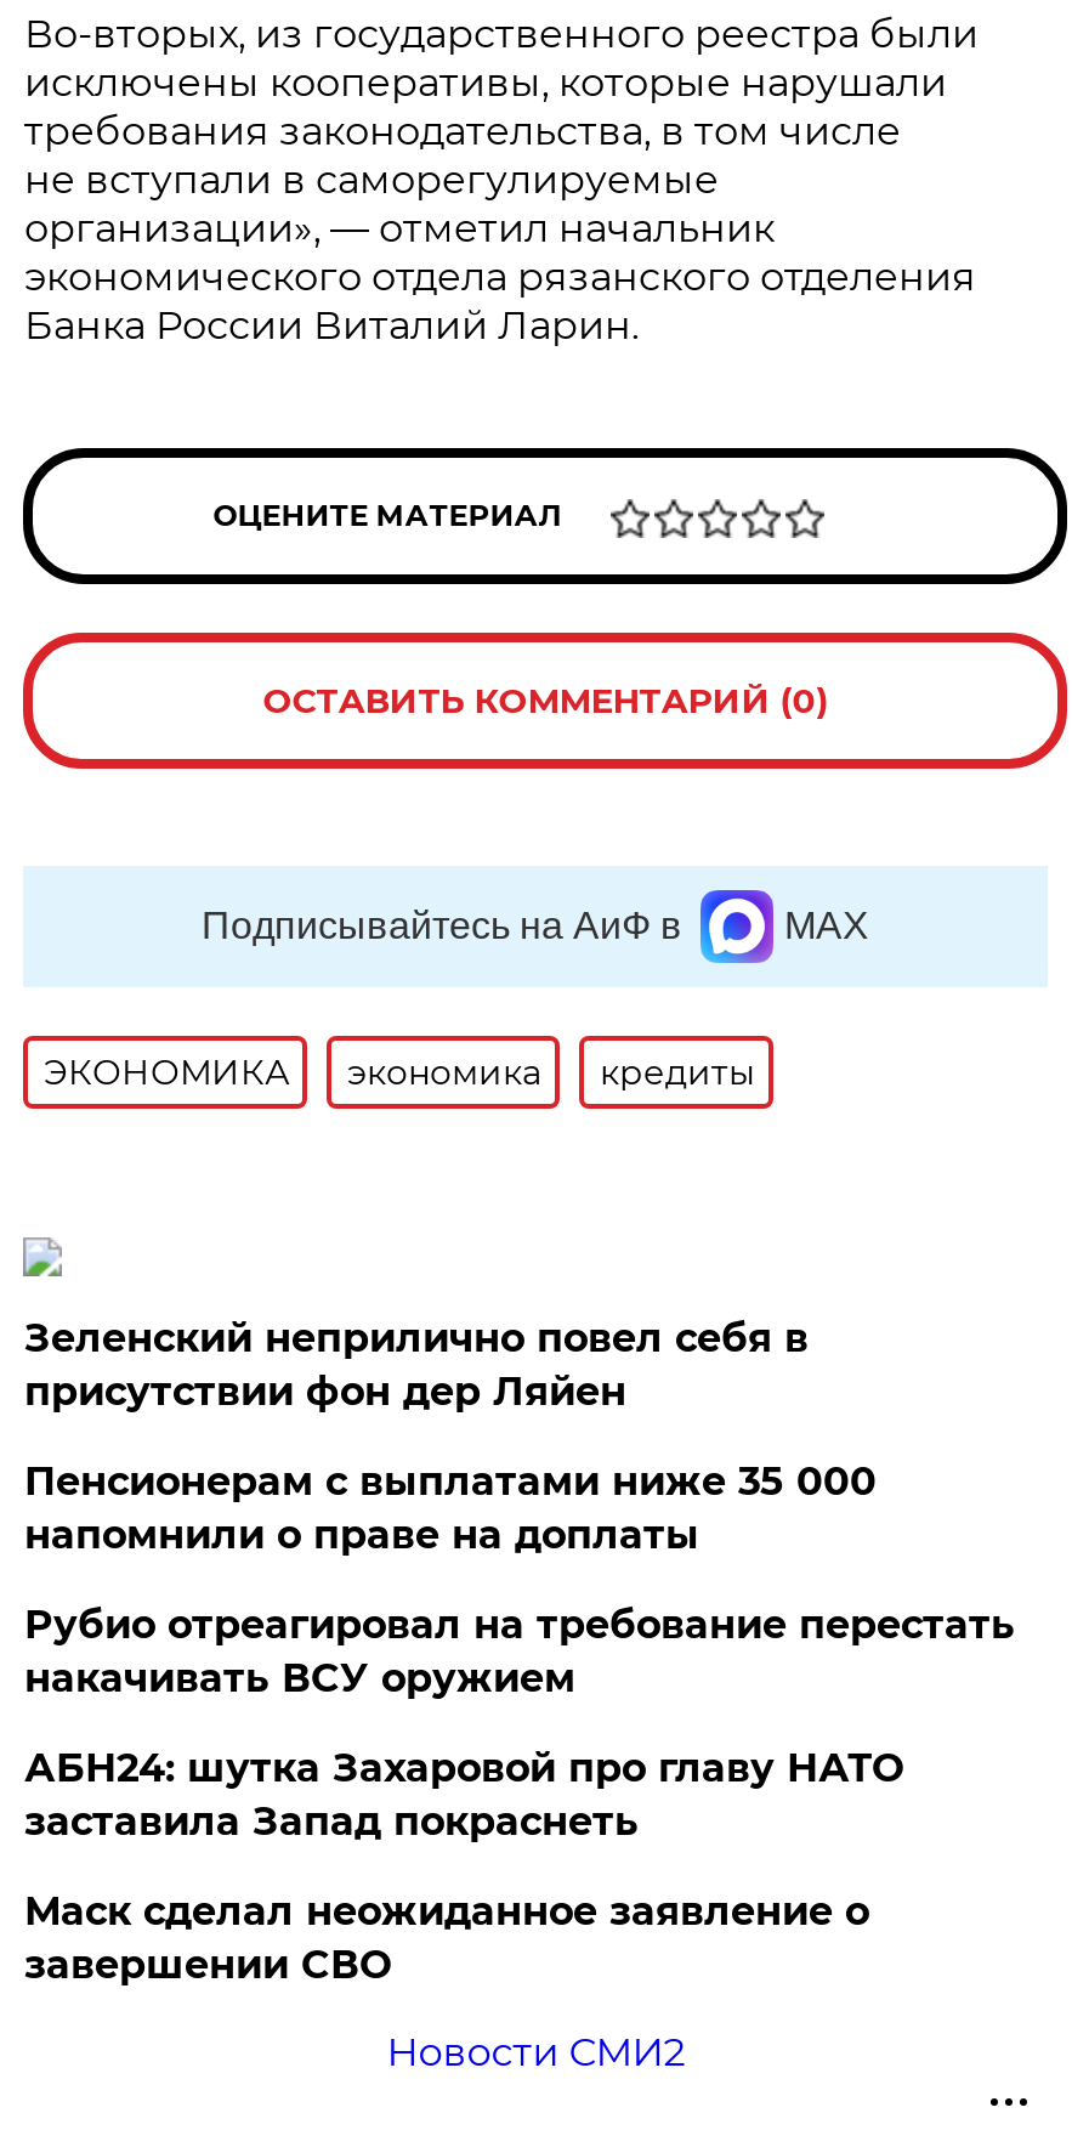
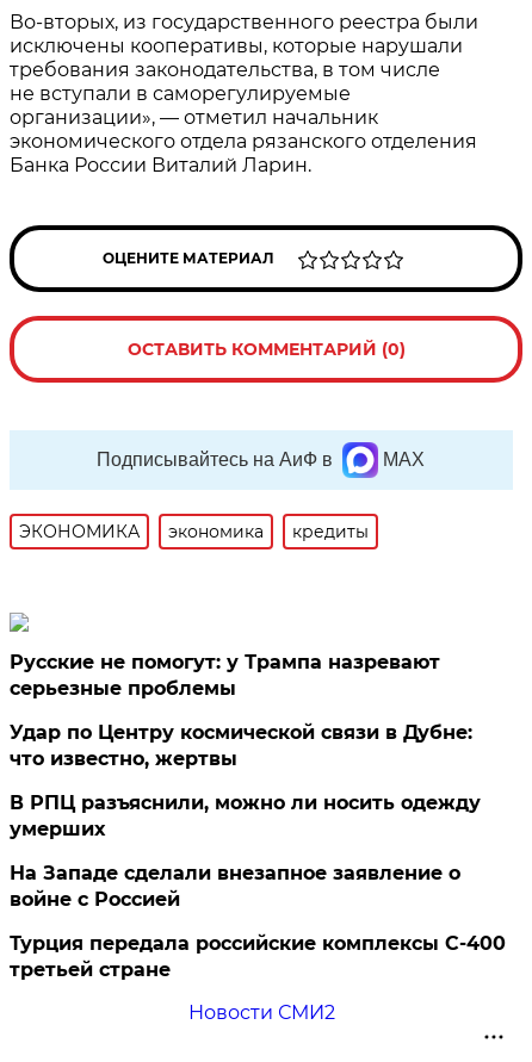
- Зеленский неприлично повел cебя в
- присутствии фон дер Ляйен
+ Русские не помогут: у Трампа назревают
+ серьезные проблемы

- Пенсионерам с выплатами ниже 35 000
- напомнили о праве на доплаты
+ Удар по Центру космической связи в Дубне:
+ что известно, жертвы

- Рубио отреагировал на требование перестать
- накачивать ВСУ оружием
+ В РПЦ разъяснили, можно ли носить одежду
+ умерших

- АБН24: шутка Захаровой про главу НАТО
- заставила Запад покраснеть
+ На Западе сделали внезапное заявление о
+ войне с Россией

- Маск сделал неожиданное заявление о
- завершении СВО
+ Турция передала российские комплексы С-400
+ третьей стране
